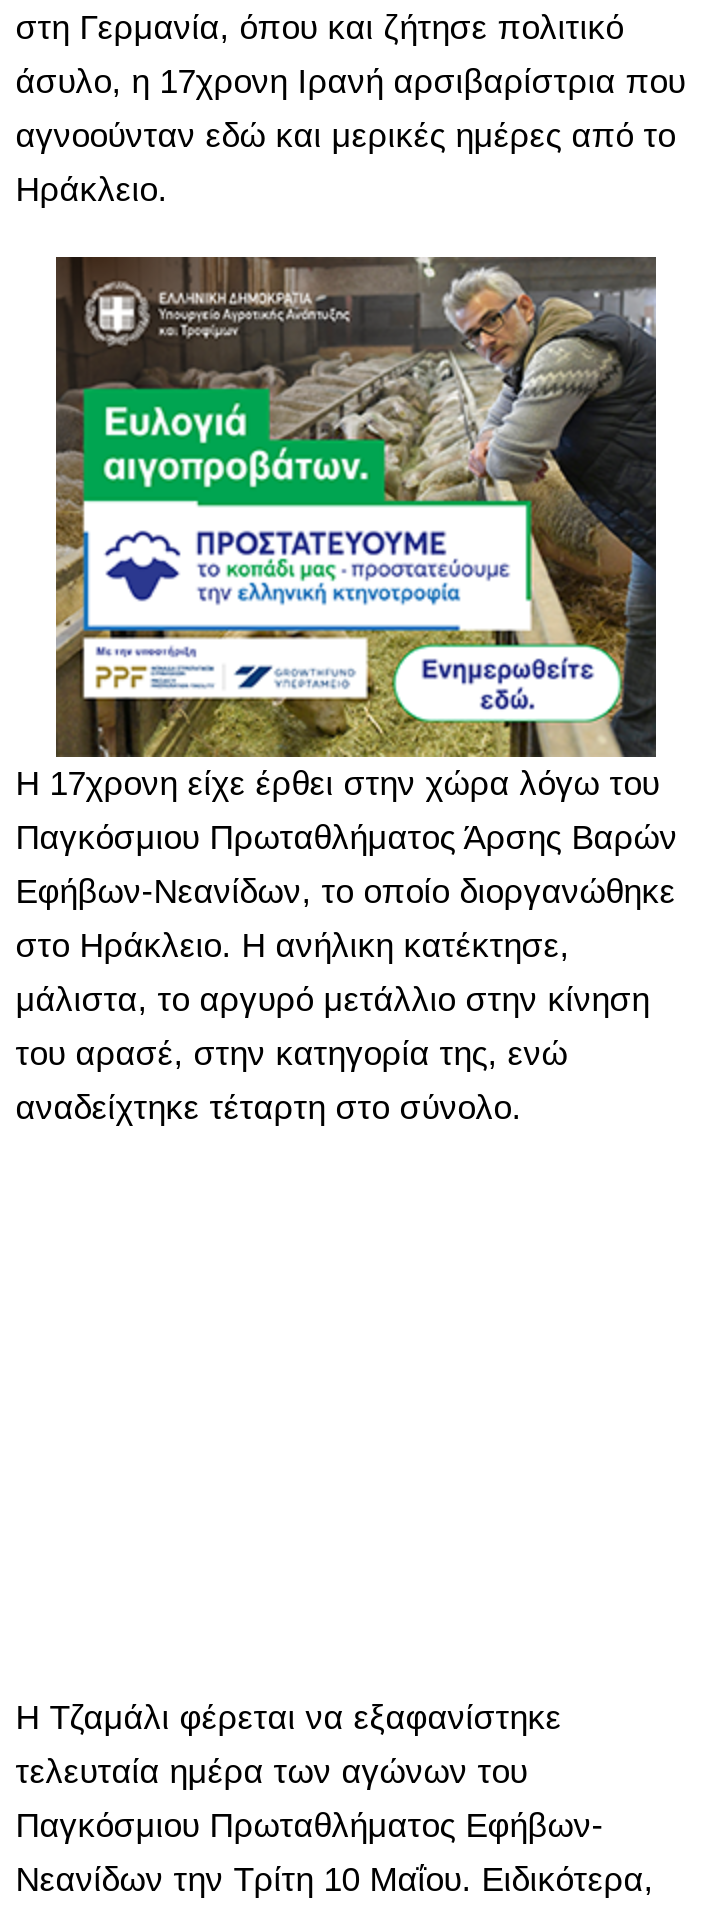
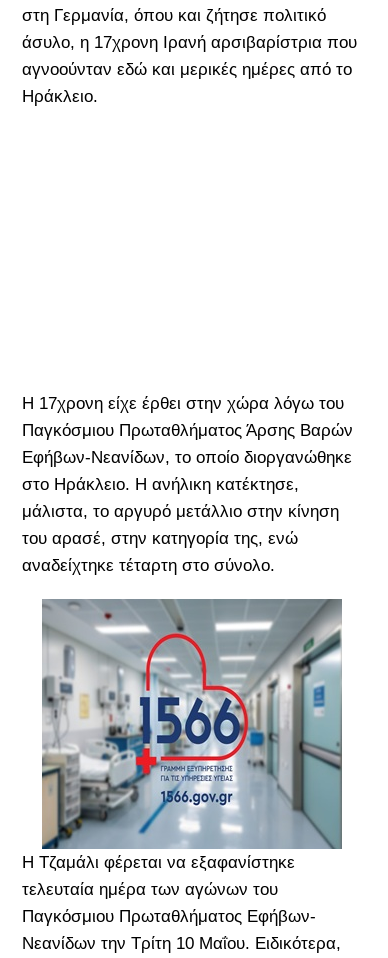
- [image]

+ [image]
